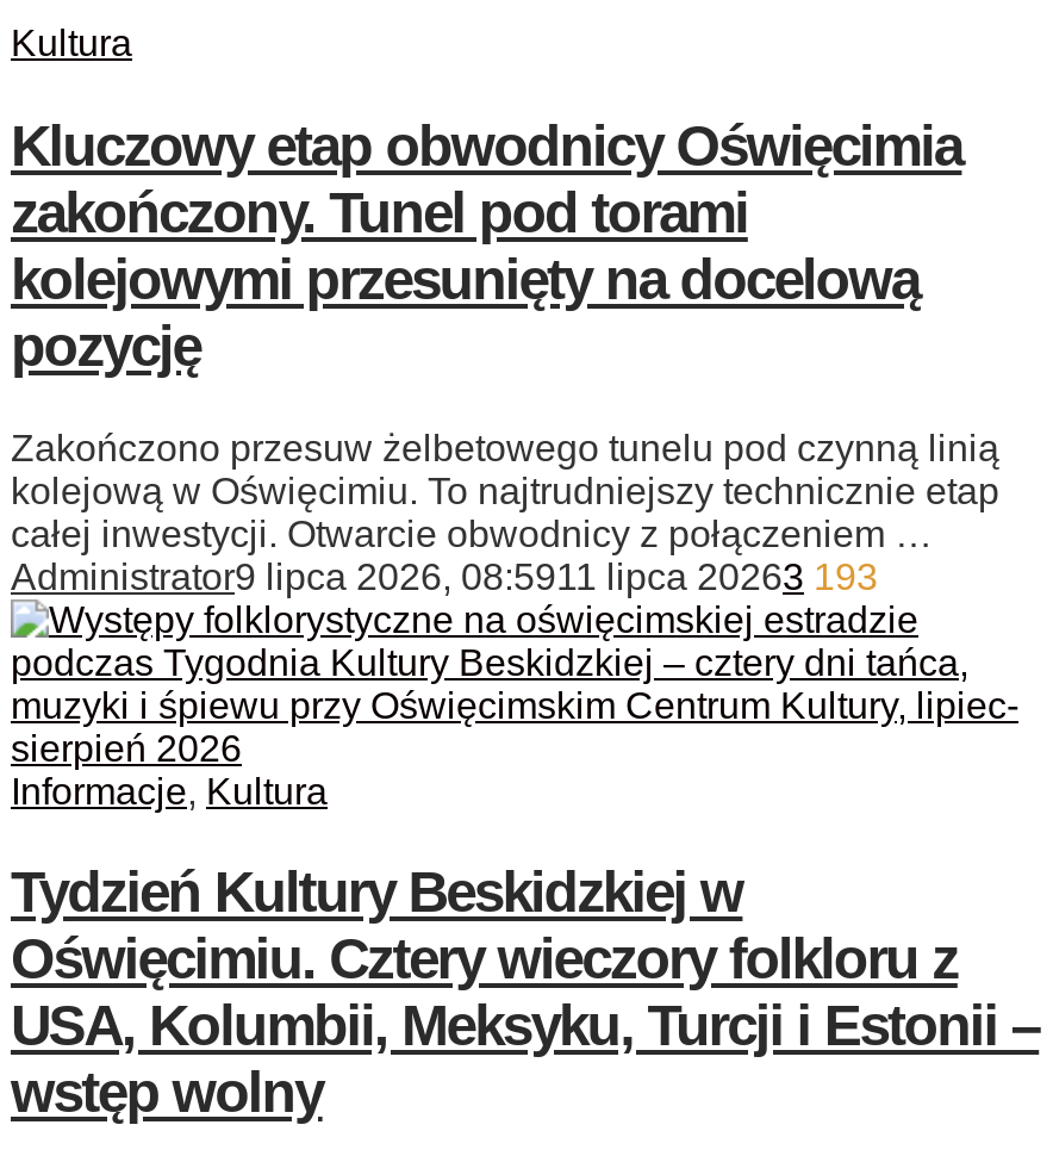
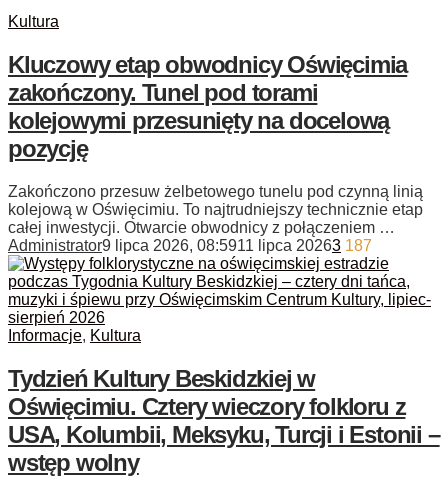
- Administrator9 lipca 2026, 08:5911 lipca 20263 193
+ Administrator9 lipca 2026, 08:5911 lipca 20263 187
